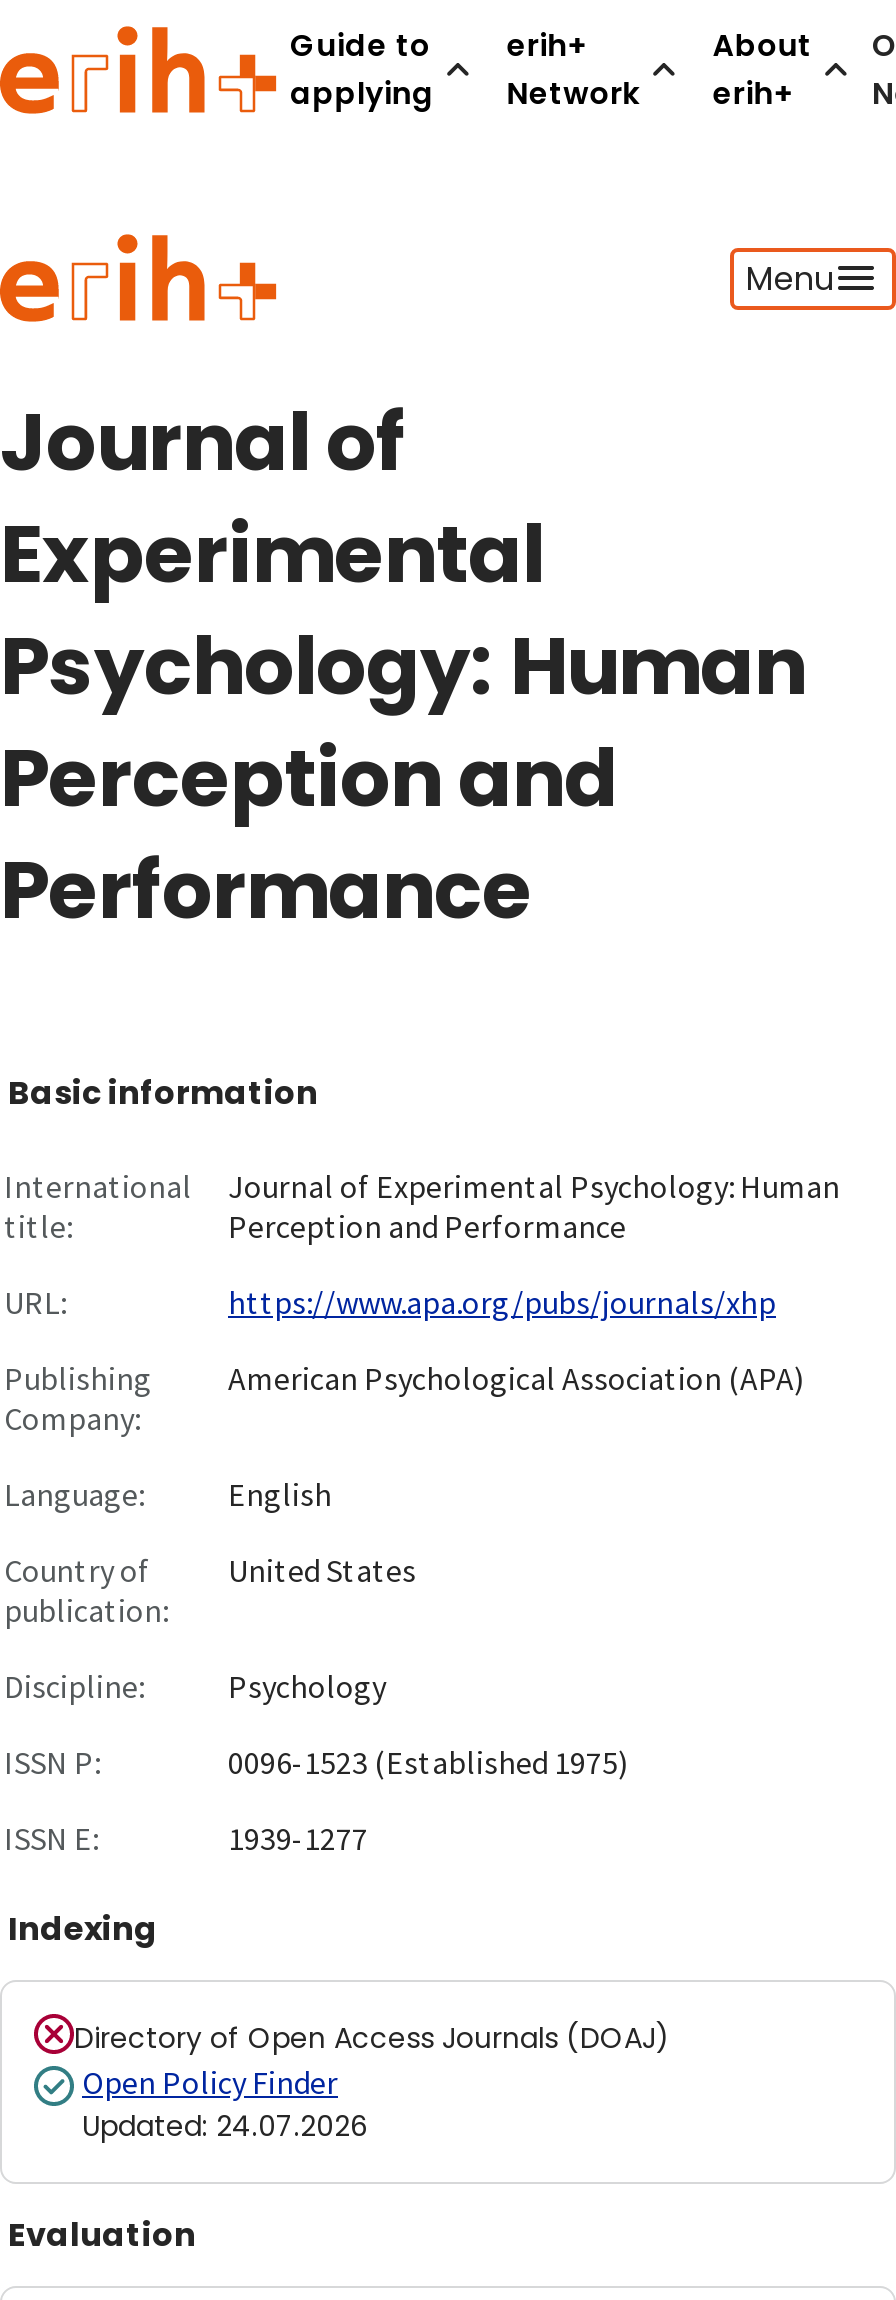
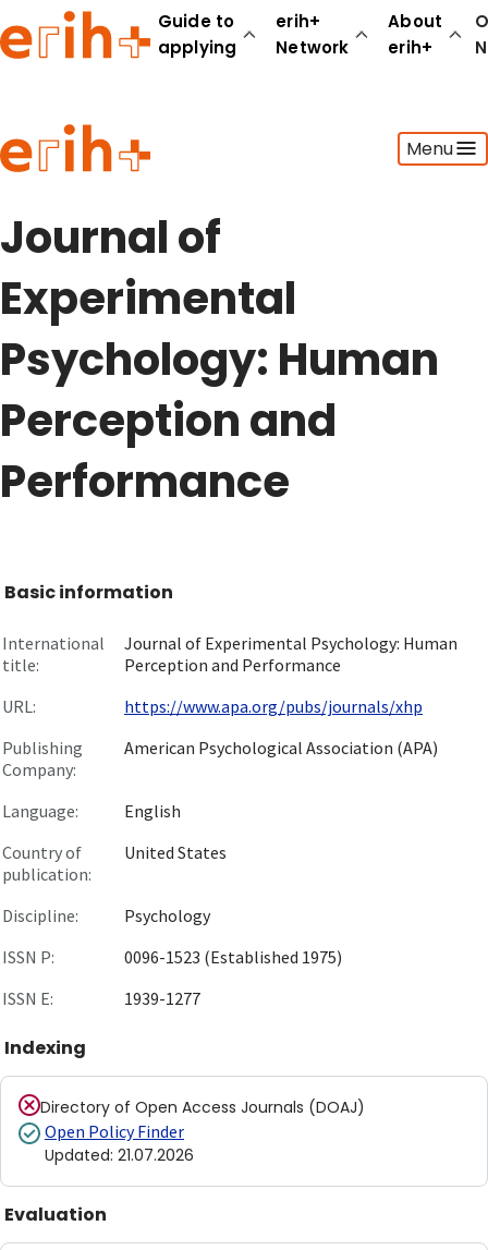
- Updated: 24.07.2026
+ Updated: 21.07.2026
